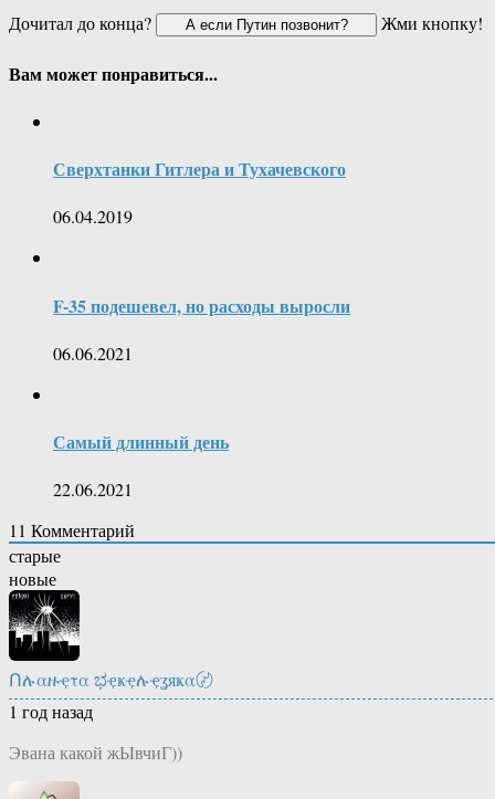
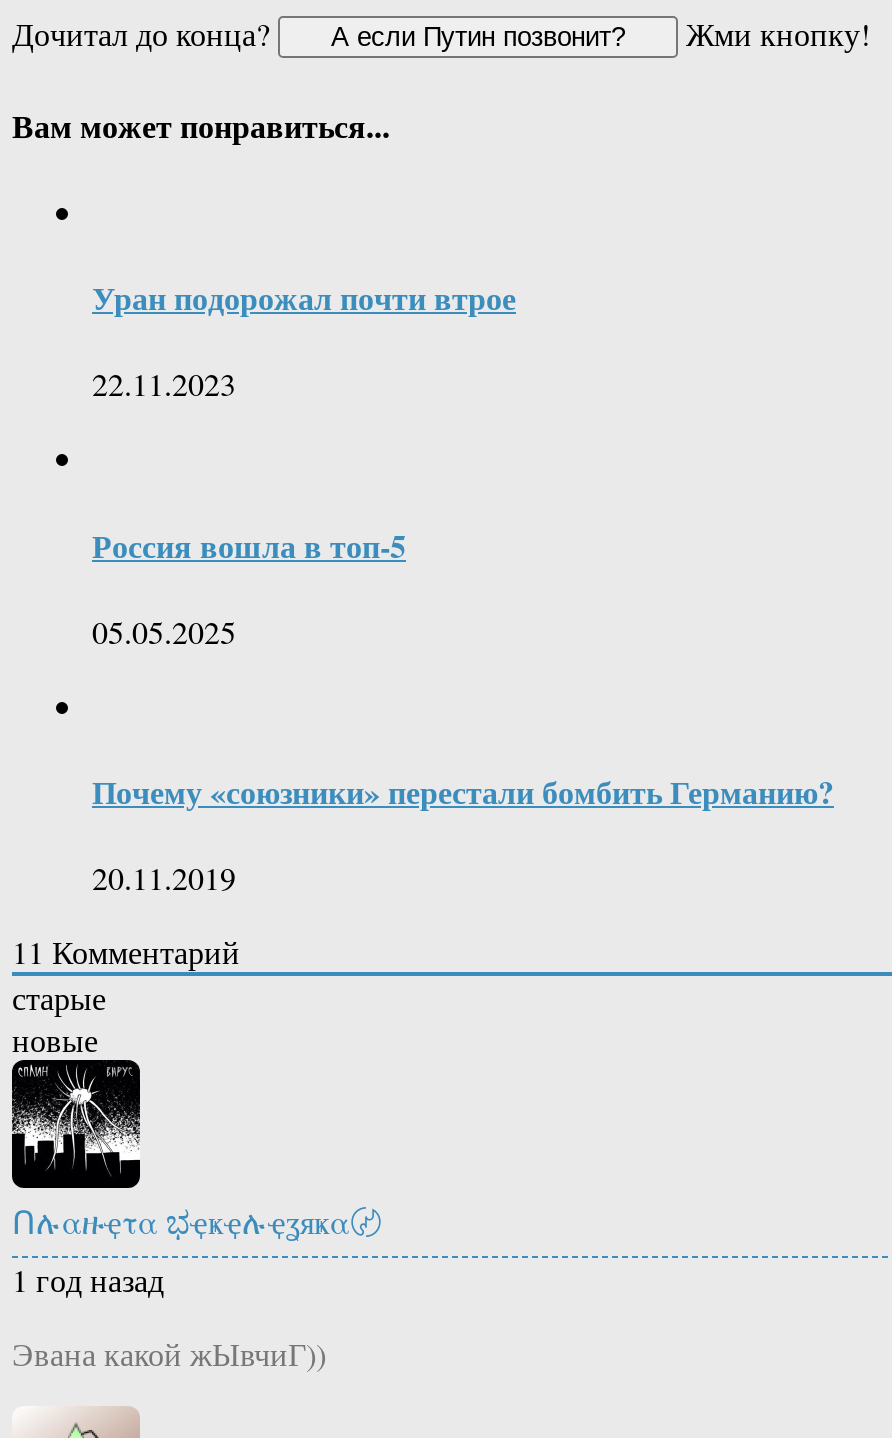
- Сверхтанки Гитлера и Тухачевского
+ Уран подорожал почти втрое

- 06.04.2019
+ 22.11.2023

- F-35 подешевел, но расходы выросли
+ Россия вошла в топ-5

- 06.06.2021
+ 05.05.2025

- Самый длинный день
+ Почему «союзники» перестали бомбить Германию?

- 22.06.2021
+ 20.11.2019
